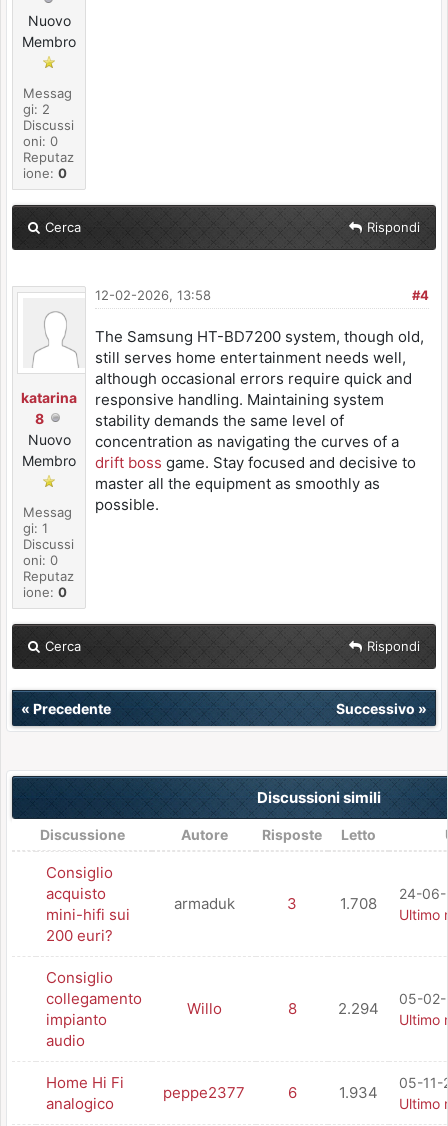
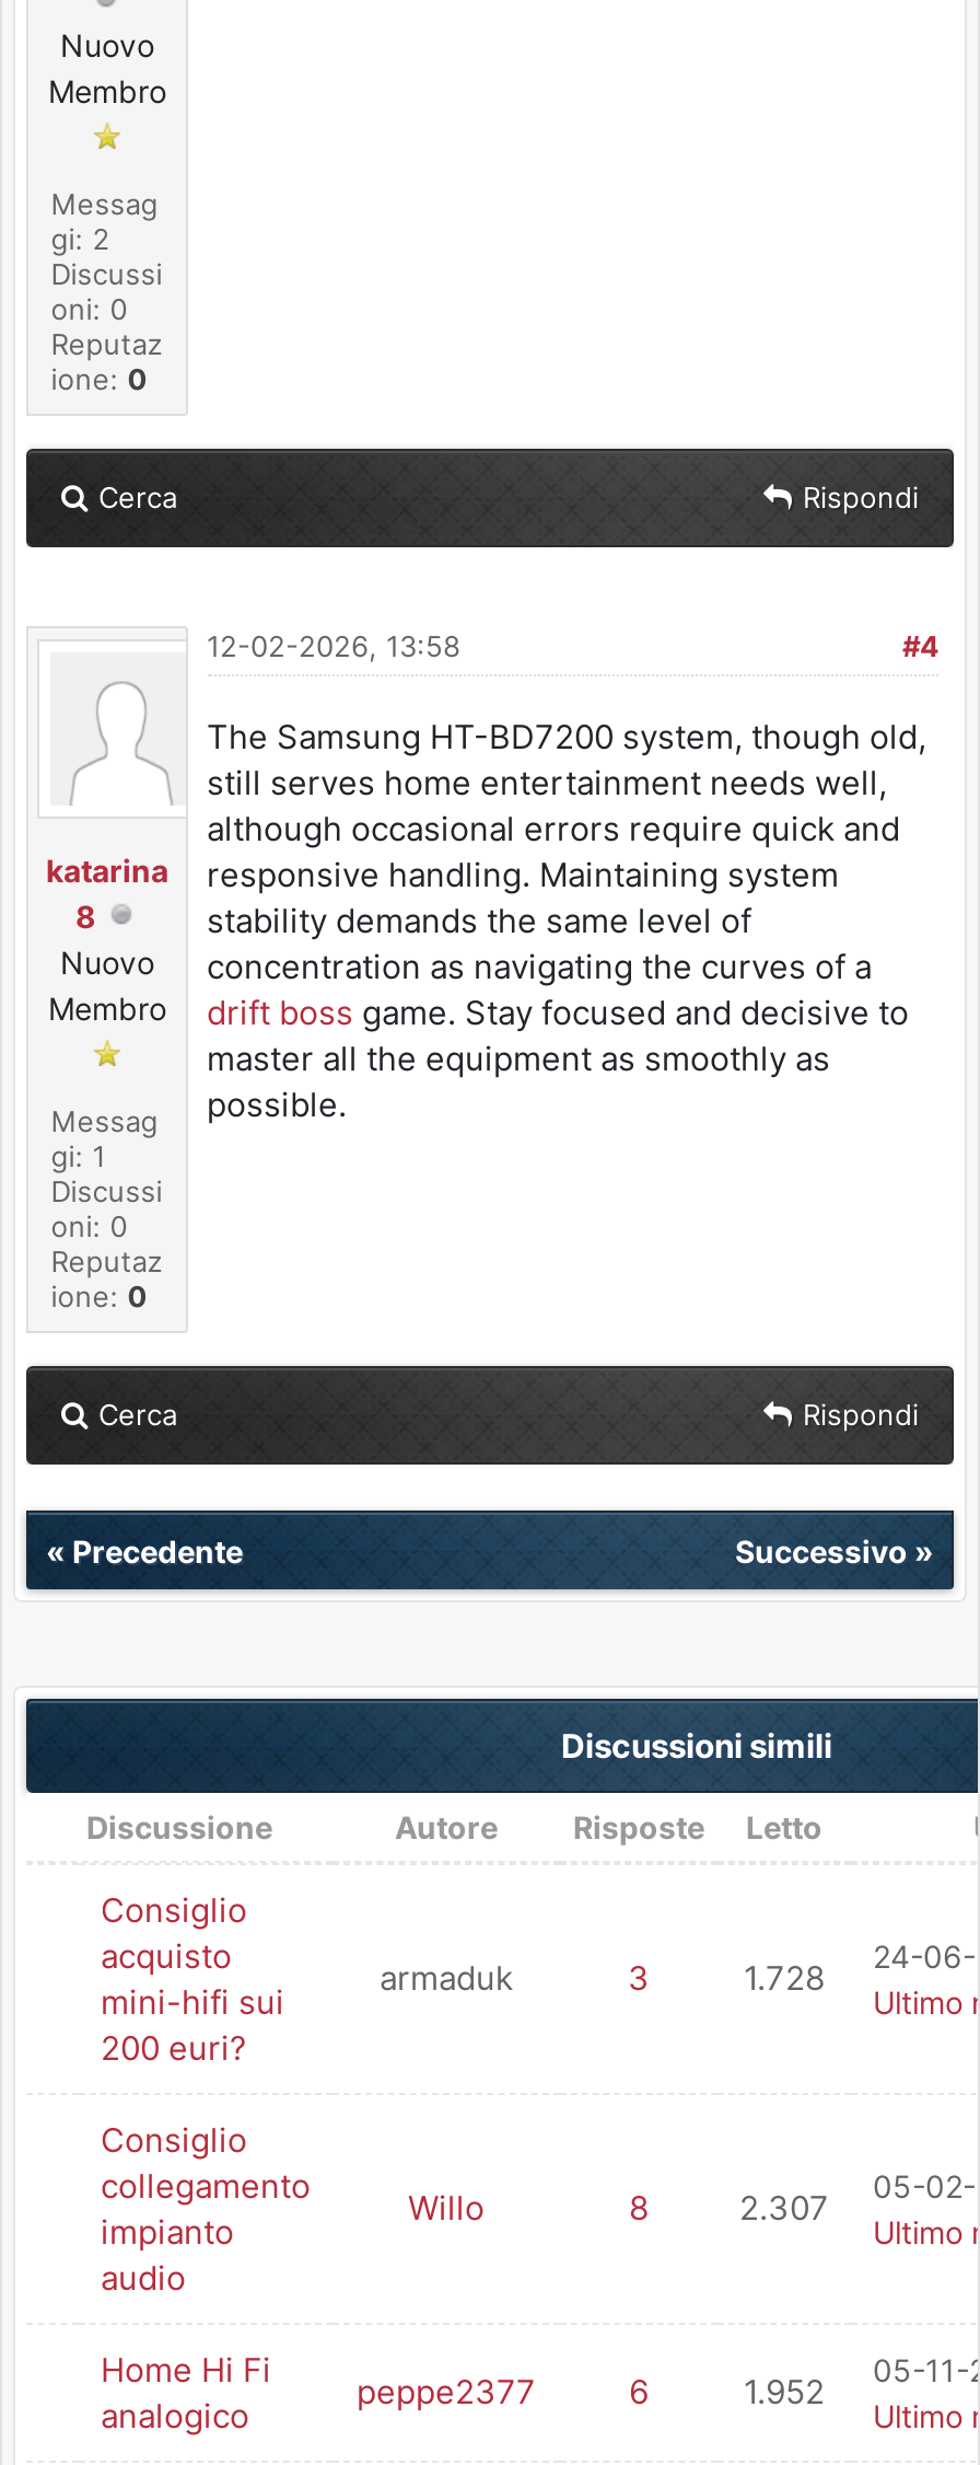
- 1.708
+ 1.728

- 2.294
+ 2.307

- 1.934
+ 1.952
